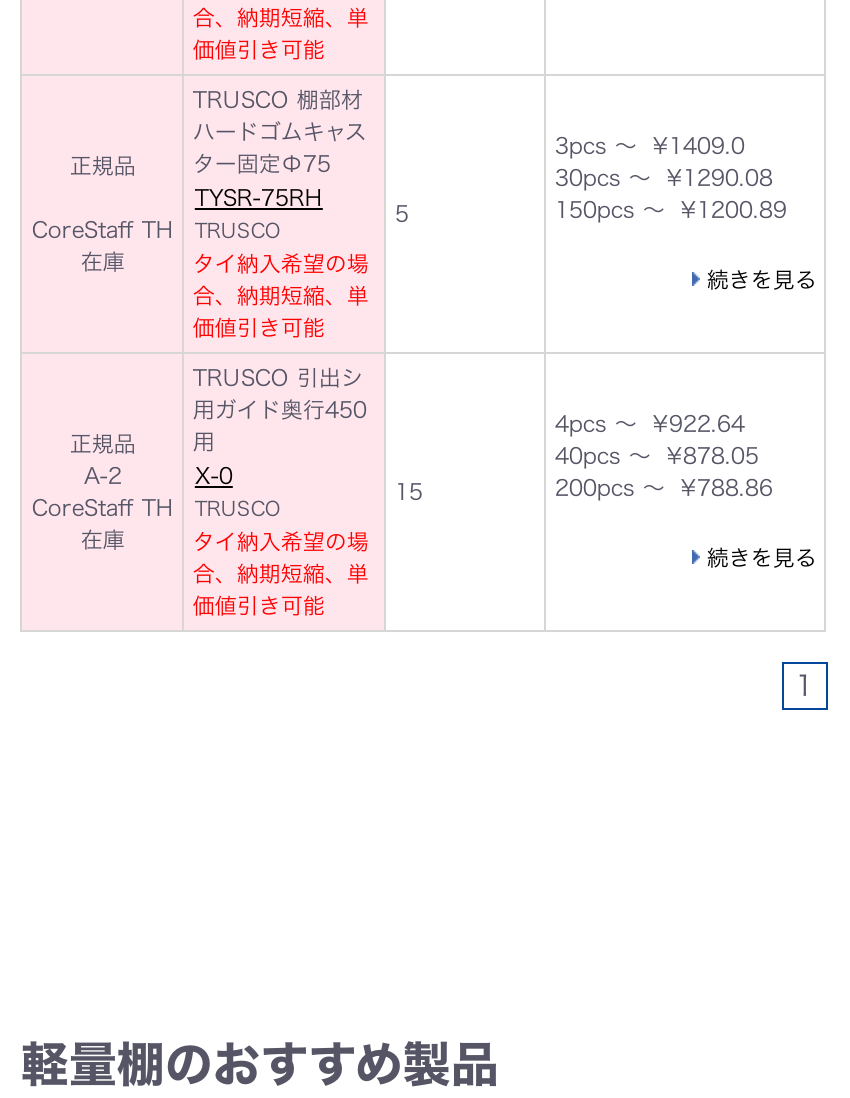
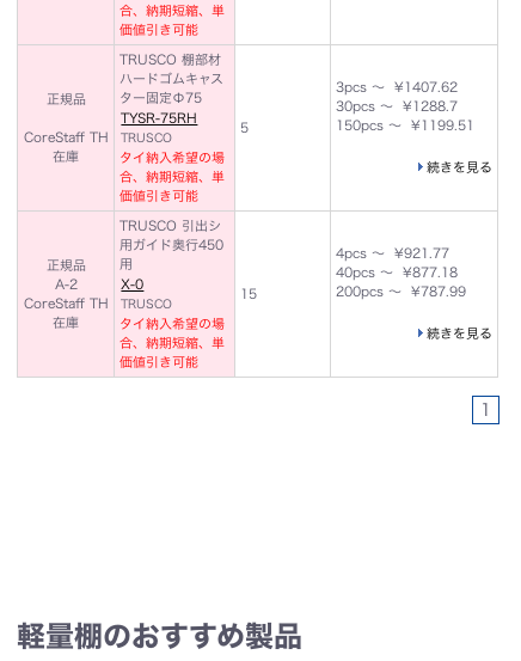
- 3pcs ～ ¥1409.0
+ 3pcs ～ ¥1407.62

- 30pcs ～ ¥1290.08
+ 30pcs ～ ¥1288.7

- 150pcs ～ ¥1200.89
+ 150pcs ～ ¥1199.51

- 4pcs ～ ¥922.64
+ 4pcs ～ ¥921.77

- 40pcs ～ ¥878.05
+ 40pcs ～ ¥877.18

- 200pcs ～ ¥788.86
+ 200pcs ～ ¥787.99
